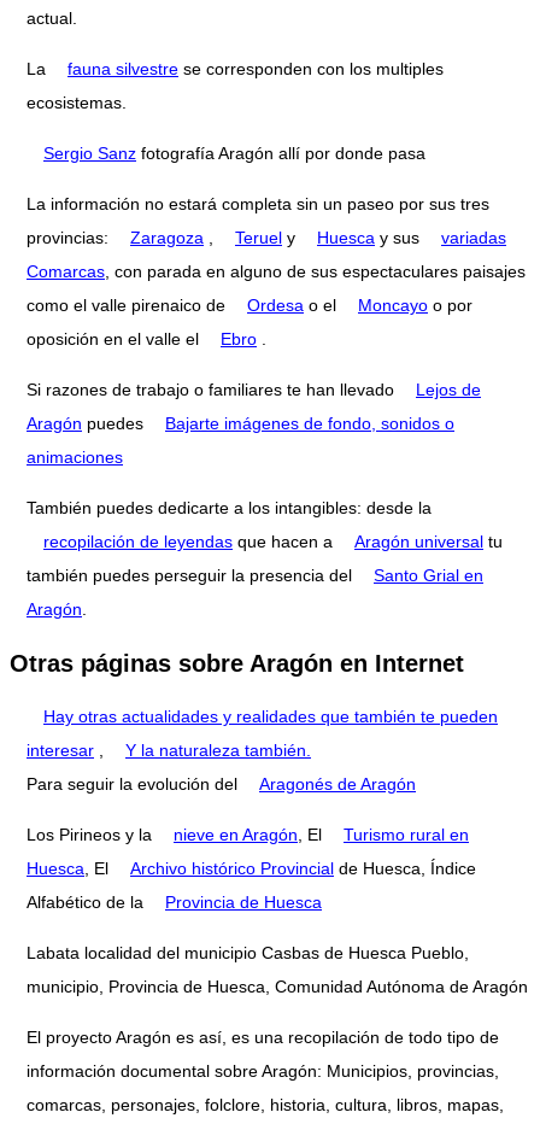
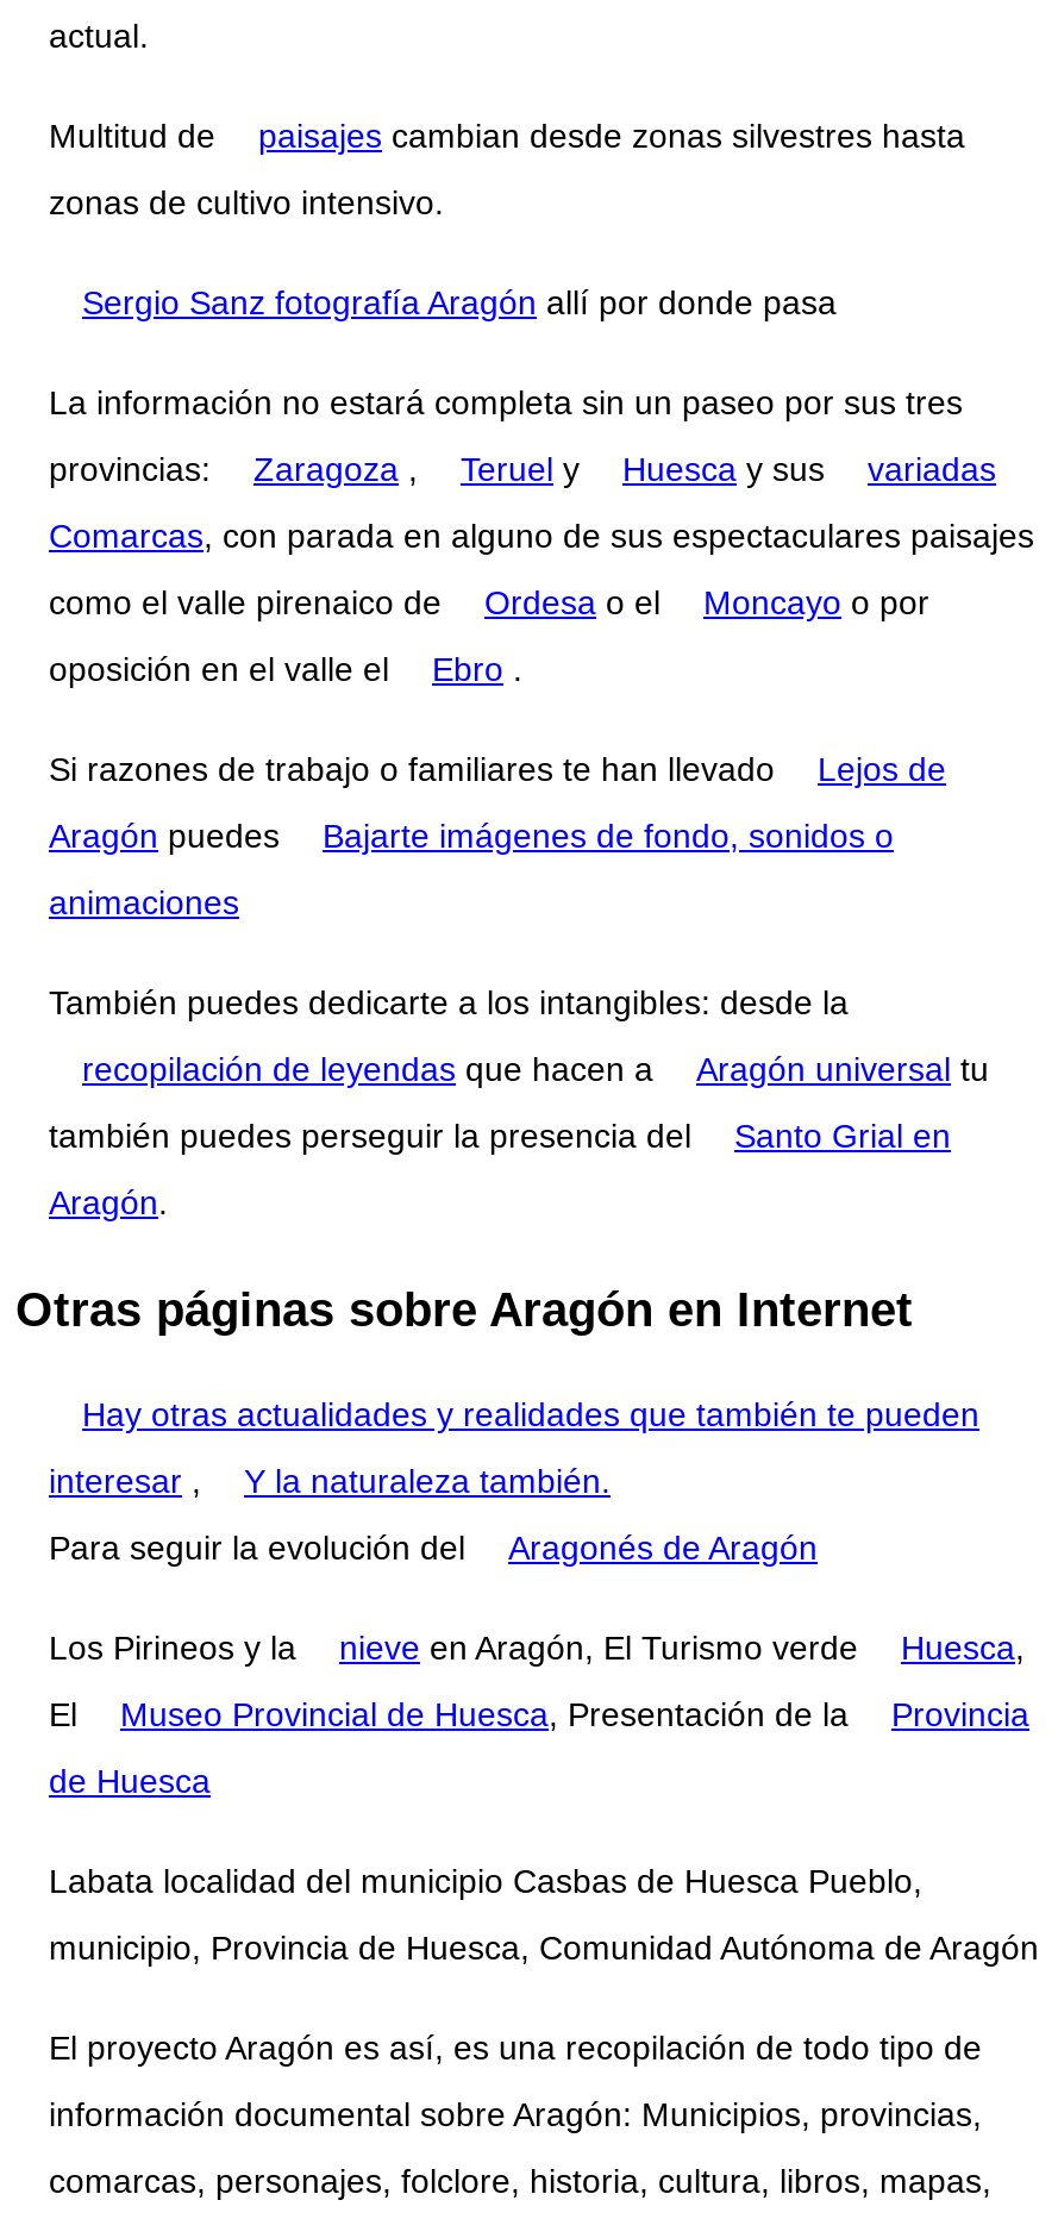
- La
- fauna silvestre se corresponden con los multiples
+ Multitud de
+ paisajes cambian desde zonas silvestres hasta

- ecosistemas.
+ zonas de cultivo intensivo.

- nieve en Aragón, El
- Turismo rural en
+ nieve en Aragón, El Turismo verde
+ Huesca,

- Huesca, El
- Archivo histórico Provincial de Huesca, Índice
+ El
+ Museo Provincial de Huesca, Presentación de la
+ Provincia

- Alfabético de la
- Provincia de Huesca
+ de Huesca
